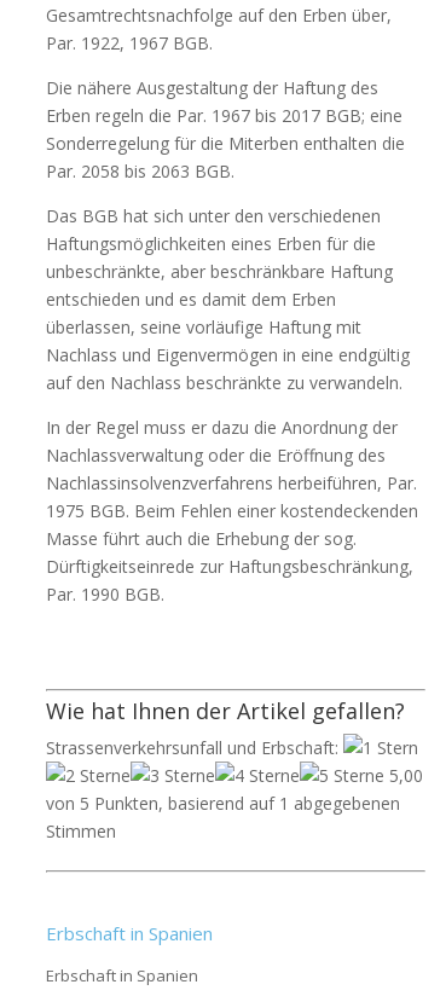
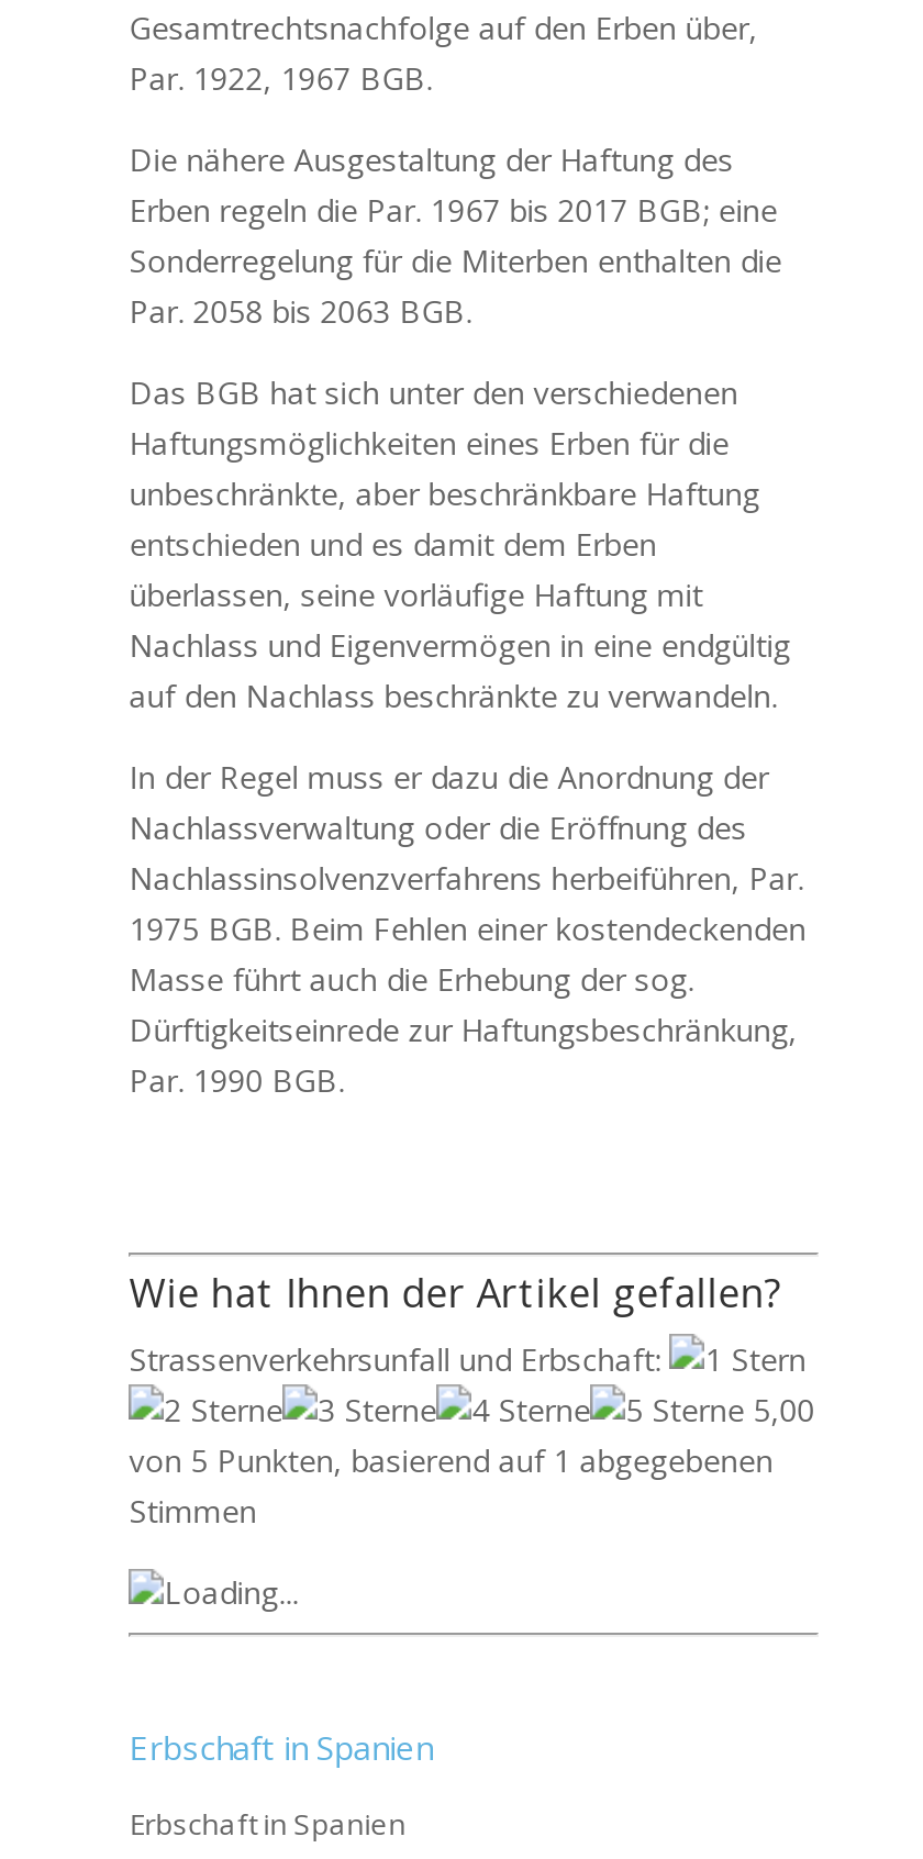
+ Loading...
